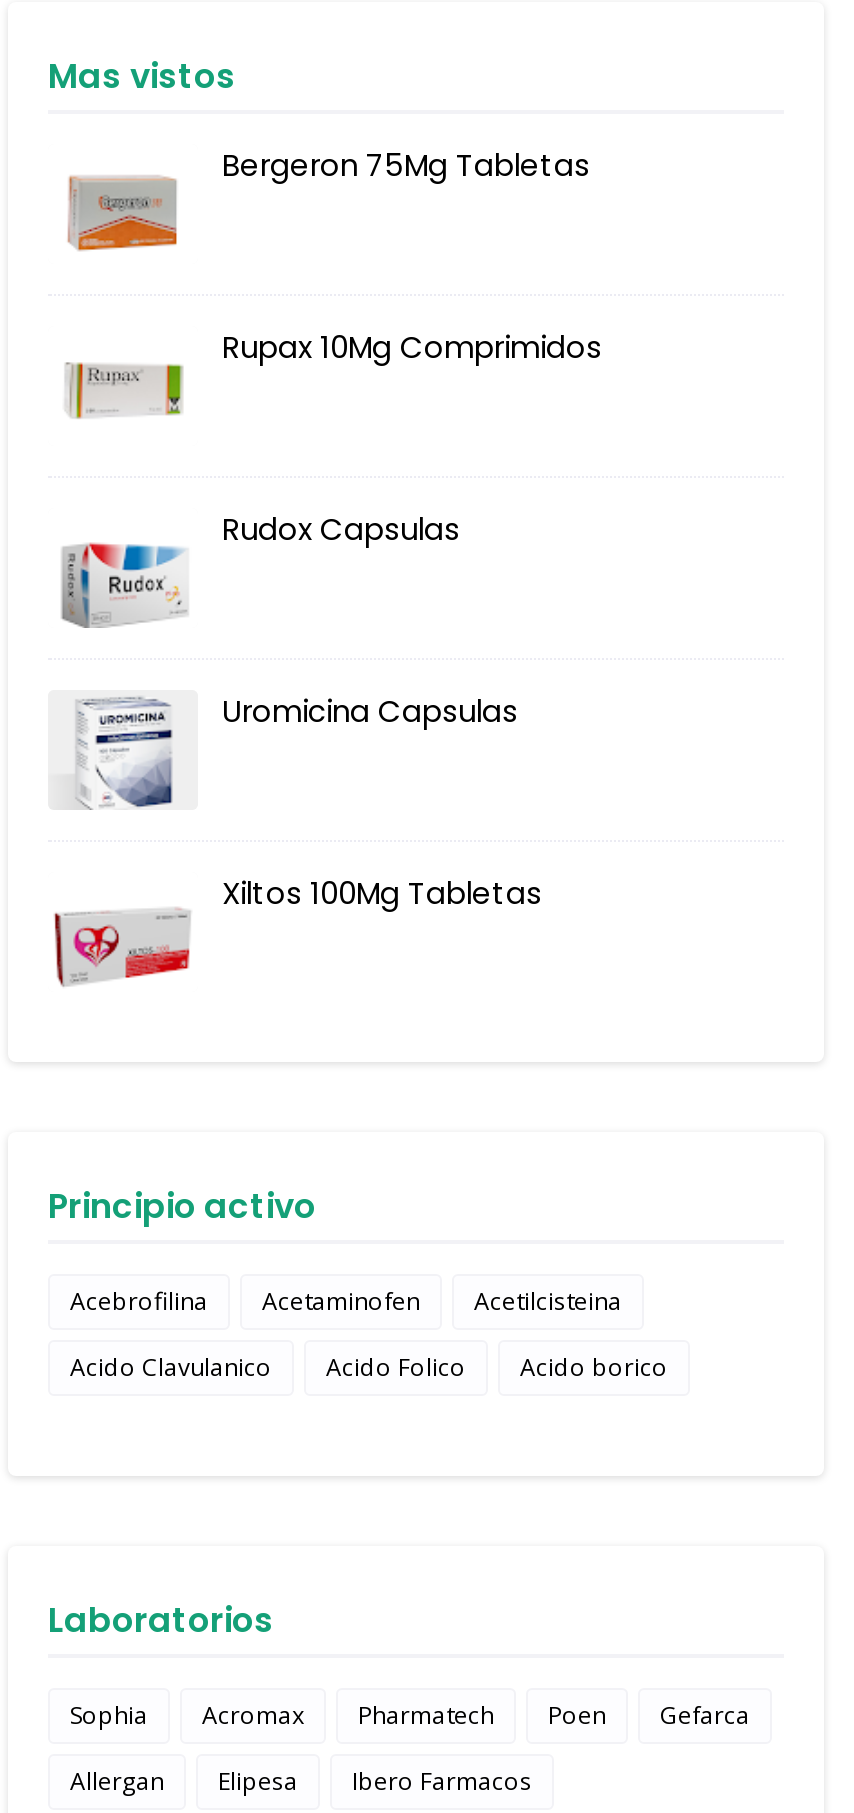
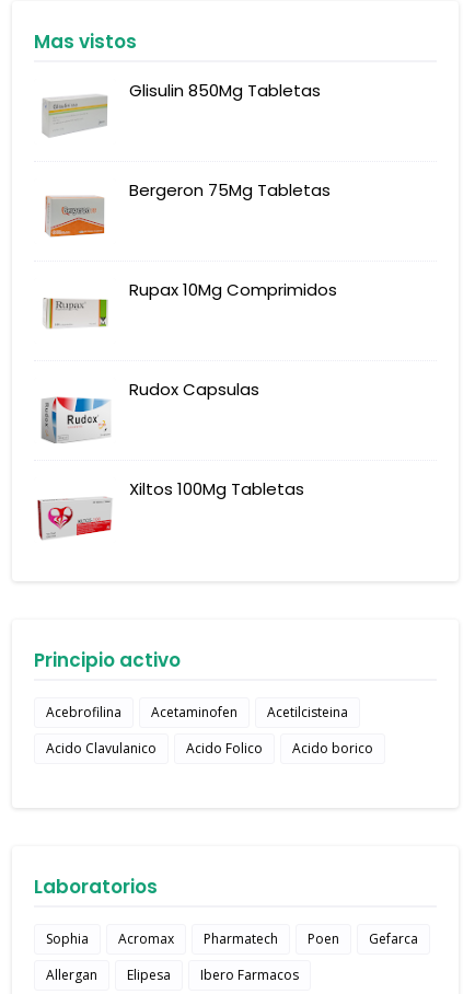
+ [image]
+ Glisulin 850Mg Tabletas

moved down: [image] | Bergeron 75Mg Tabletas | Rupax 10Mg Comprimidos | Rudox Capsulas

moved down: [image]

- [image]
- Uromicina Capsulas
